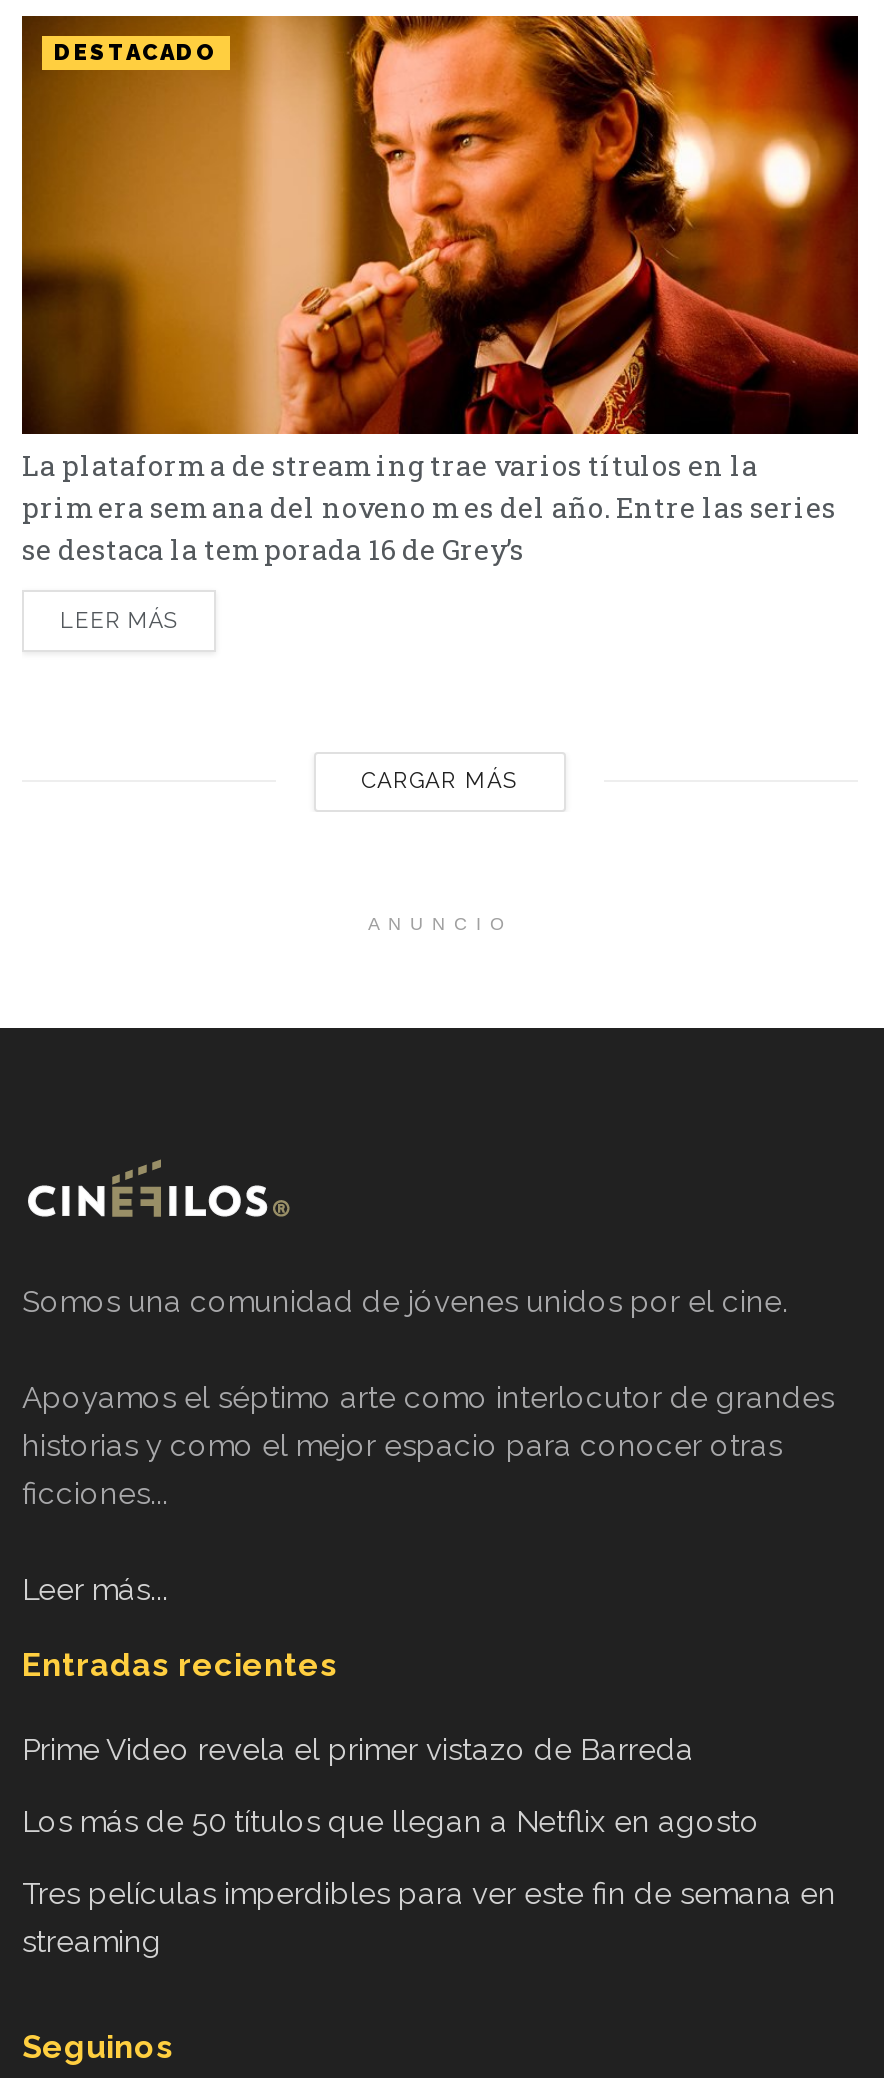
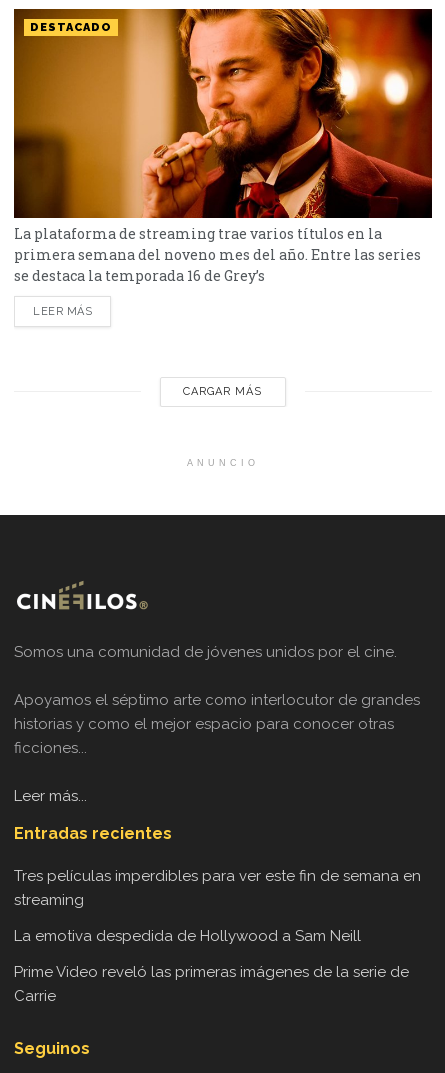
- Prime Video revela el primer vistazo de Barreda
- Los más de 50 títulos que llegan a Netflix en agosto

moved up: Tres películas imperdibles para ver este fin de semana en | streaming

+ La emotiva despedida de Hollywood a Sam Neill
+ Prime Video reveló las primeras imágenes de la serie de
+ Carrie
